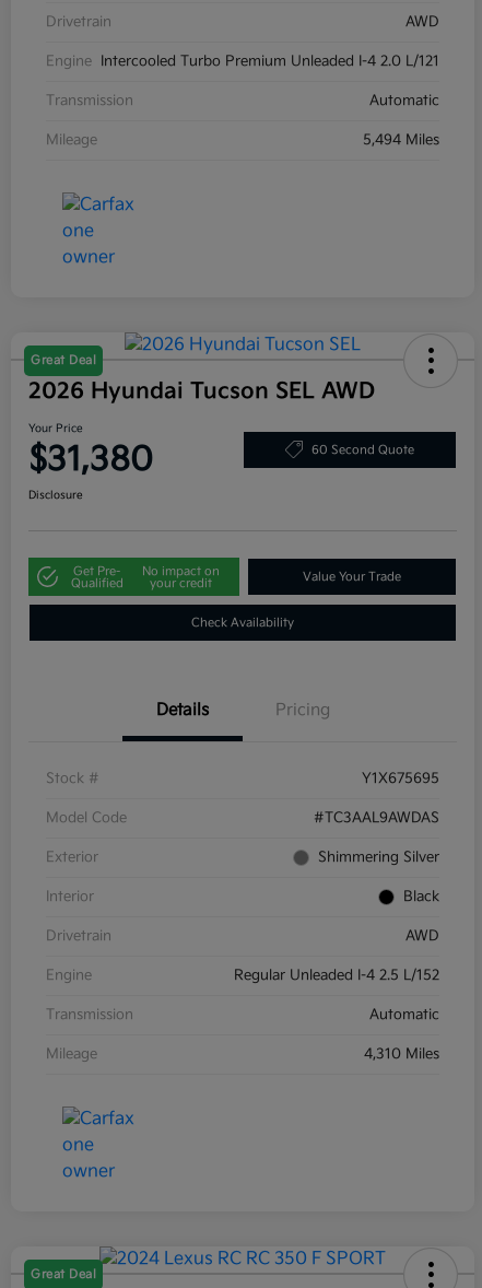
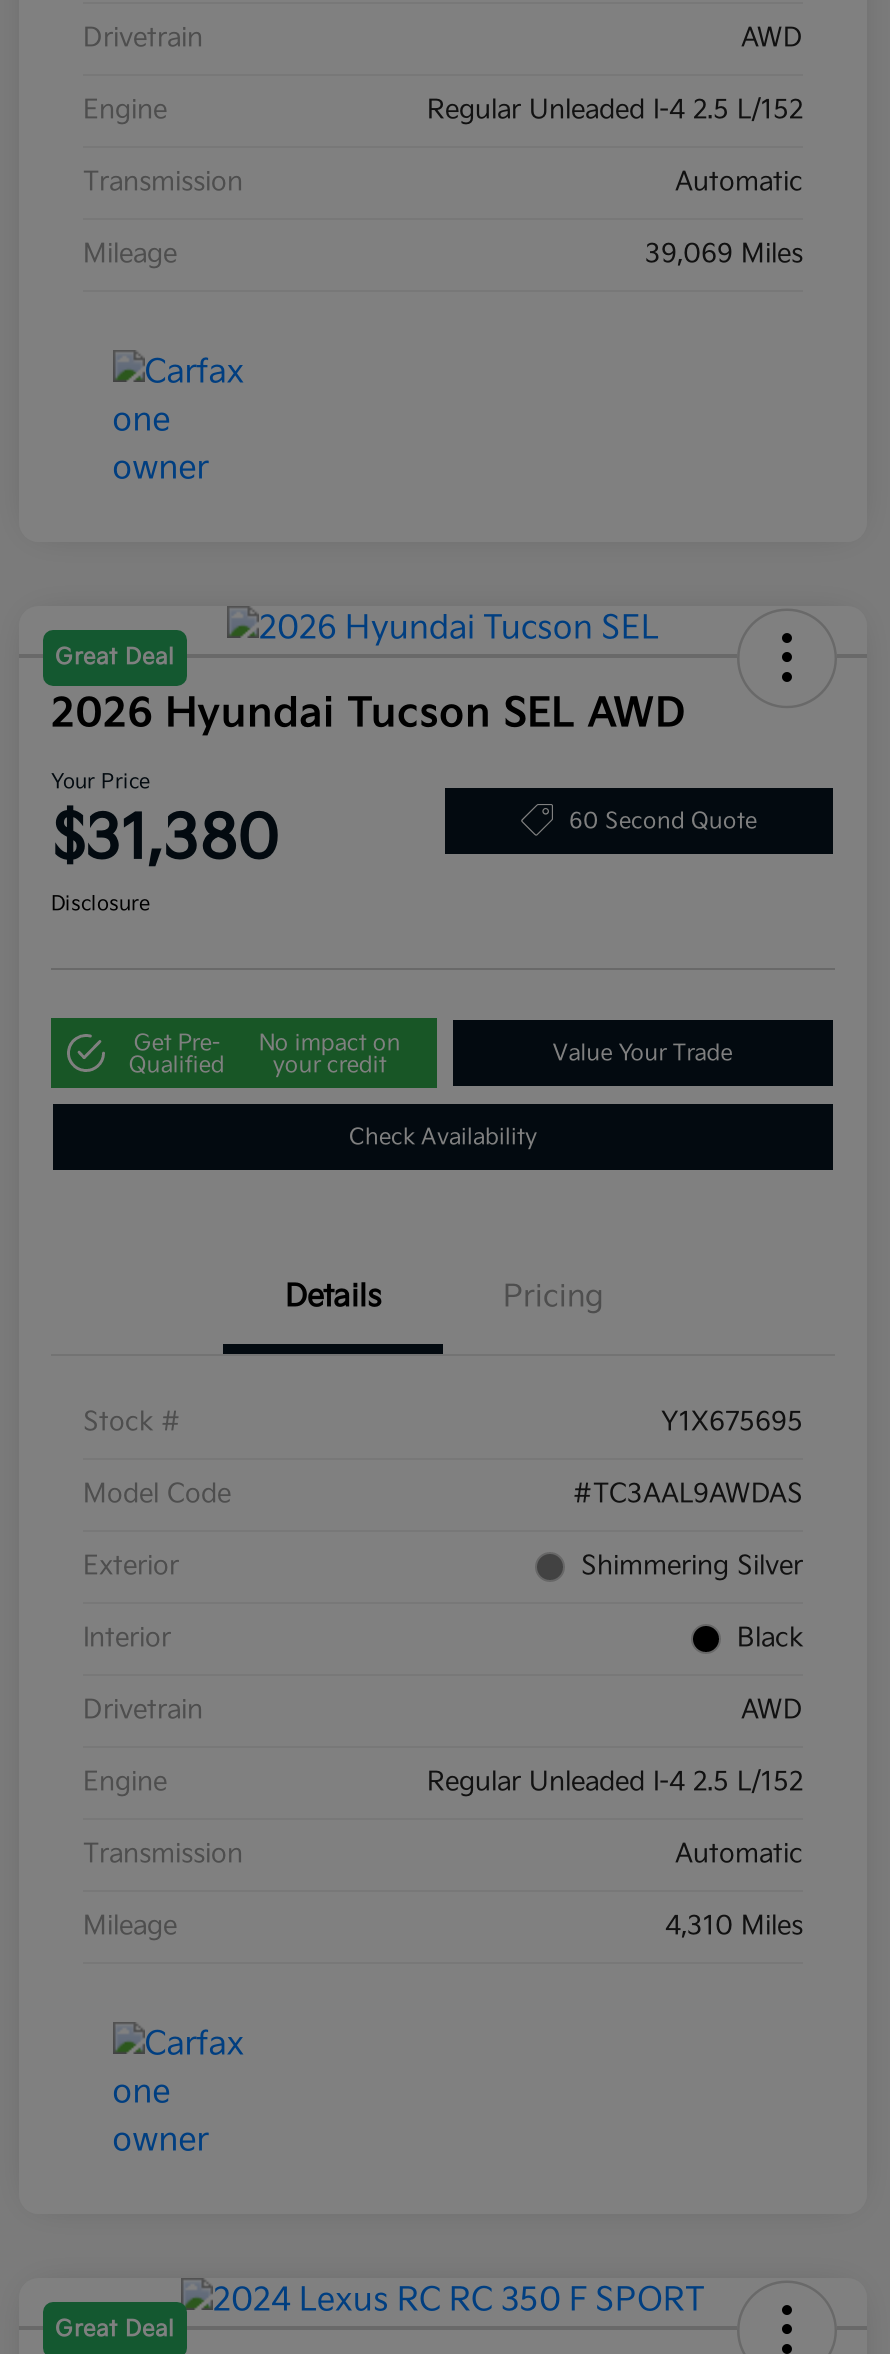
- Engine Intercooled Turbo Premium Unleaded I-4 2.0 L/121
+ Engine
+ Regular Unleaded I-4 2.5 L/152

- 5,494 Miles
+ 39,069 Miles
